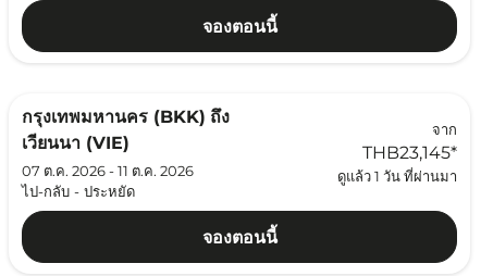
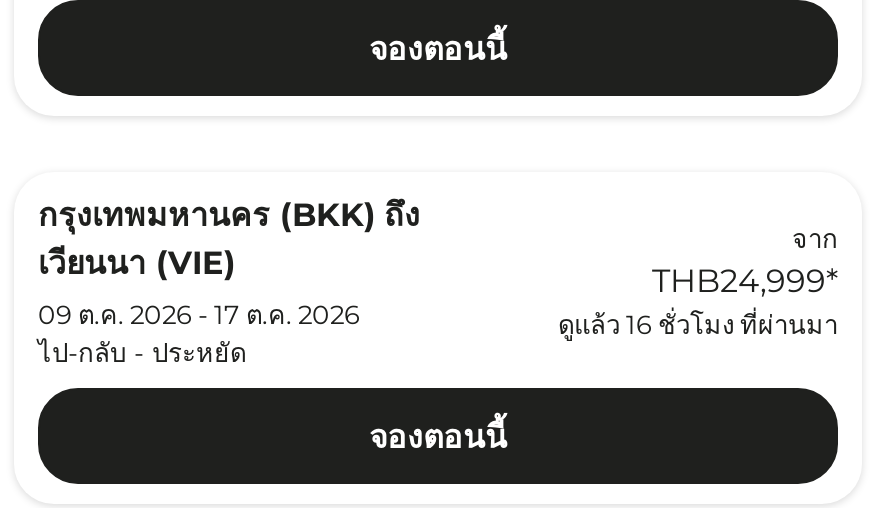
- THB23,145*
- ดูแล้ว 1 วัน ที่ผ่านมา
+ THB24,999*
+ ดูแล้ว 16 ชั่วโมง ที่ผ่านมา

- 07 ต.ค. 2026 - 11 ต.ค. 2026
+ 09 ต.ค. 2026 - 17 ต.ค. 2026
